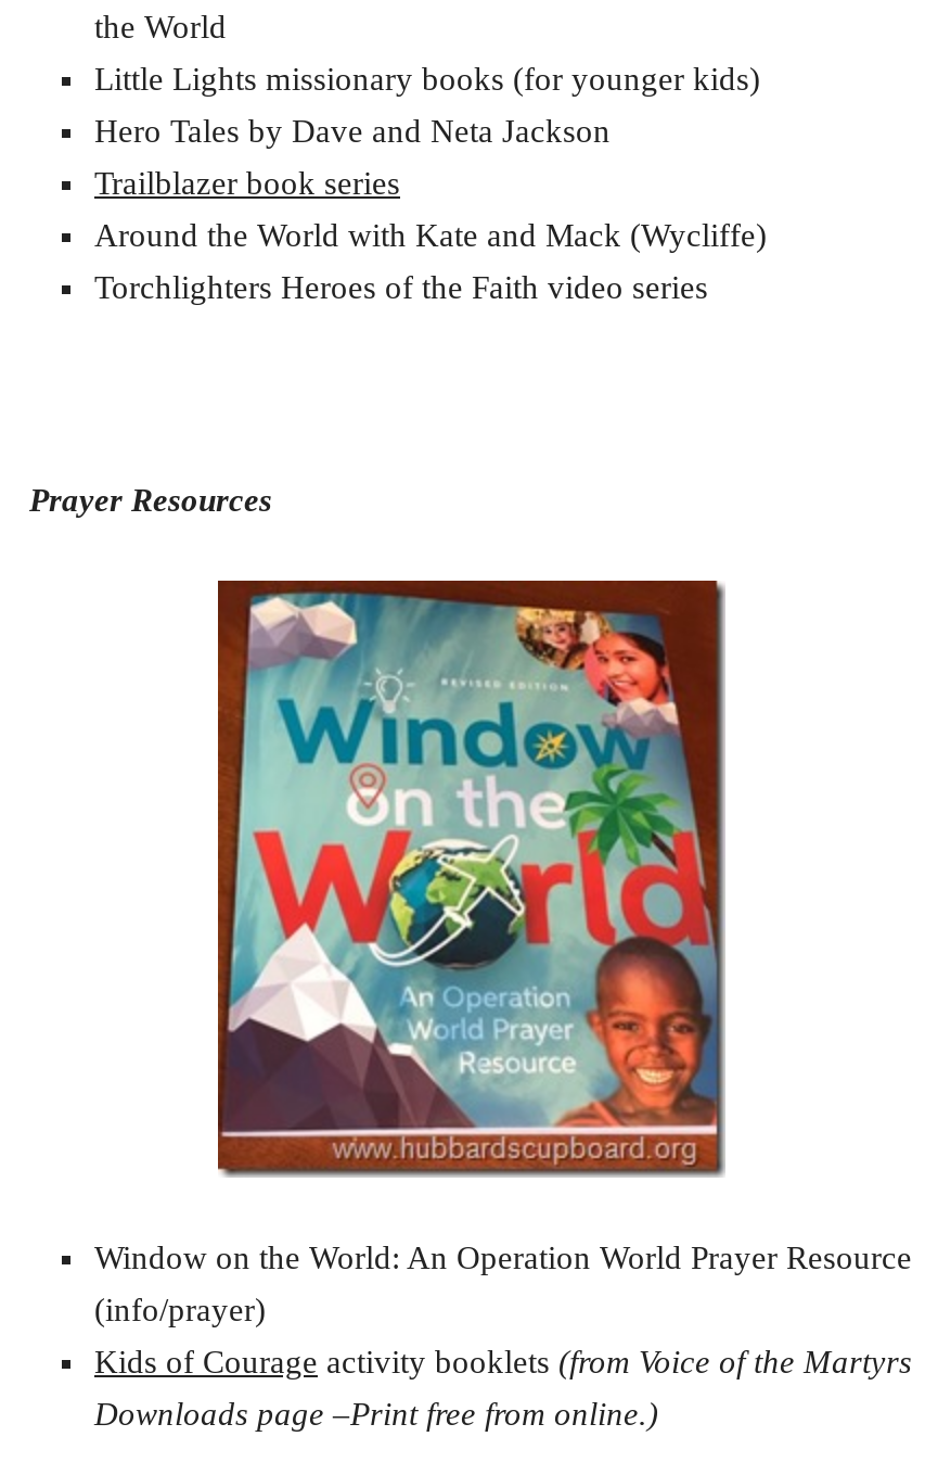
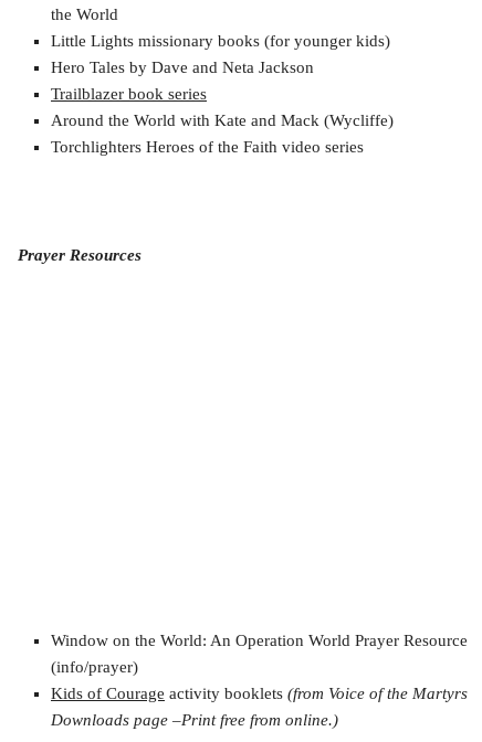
- [image]
